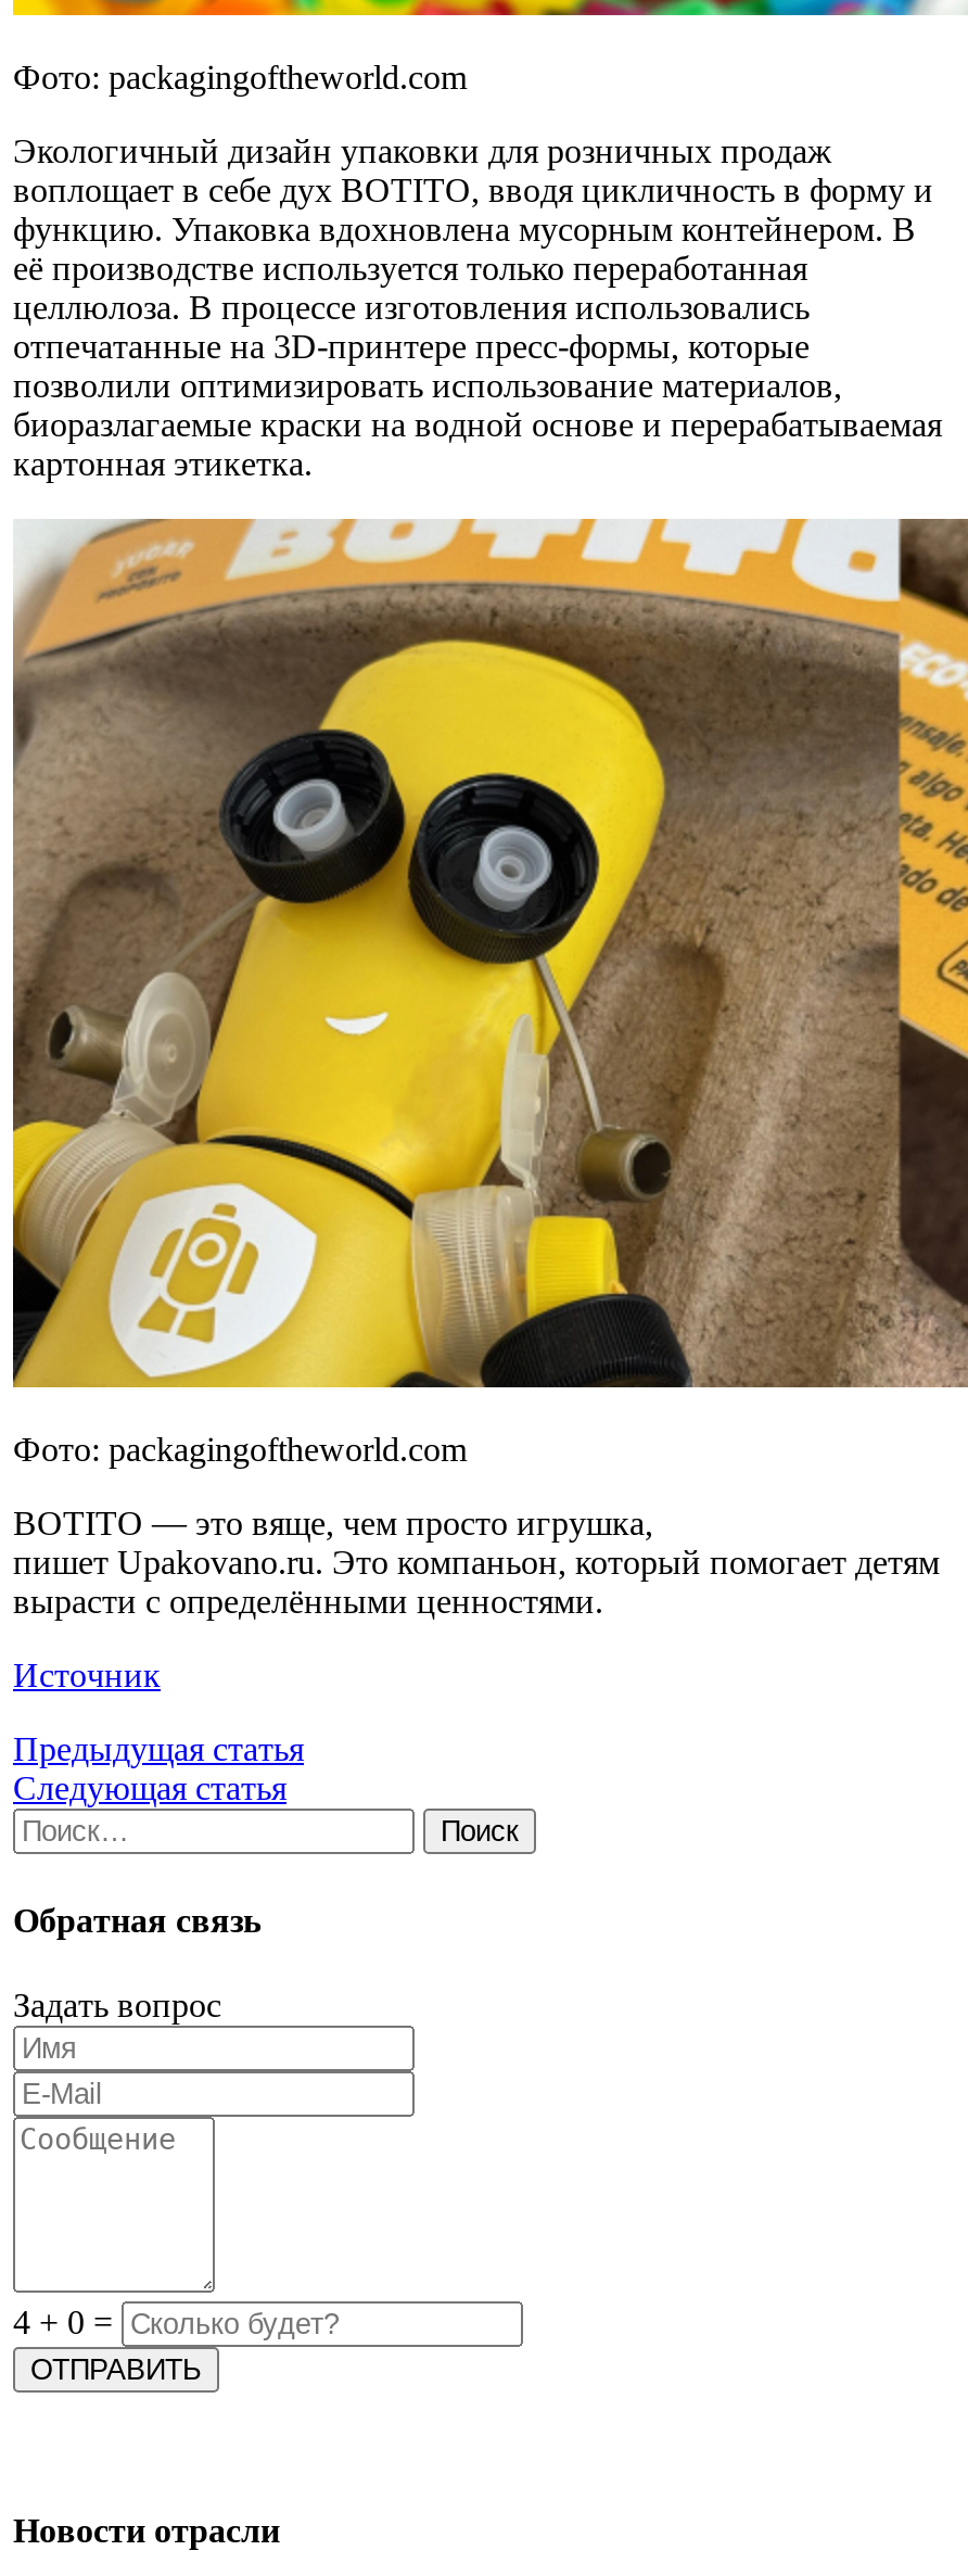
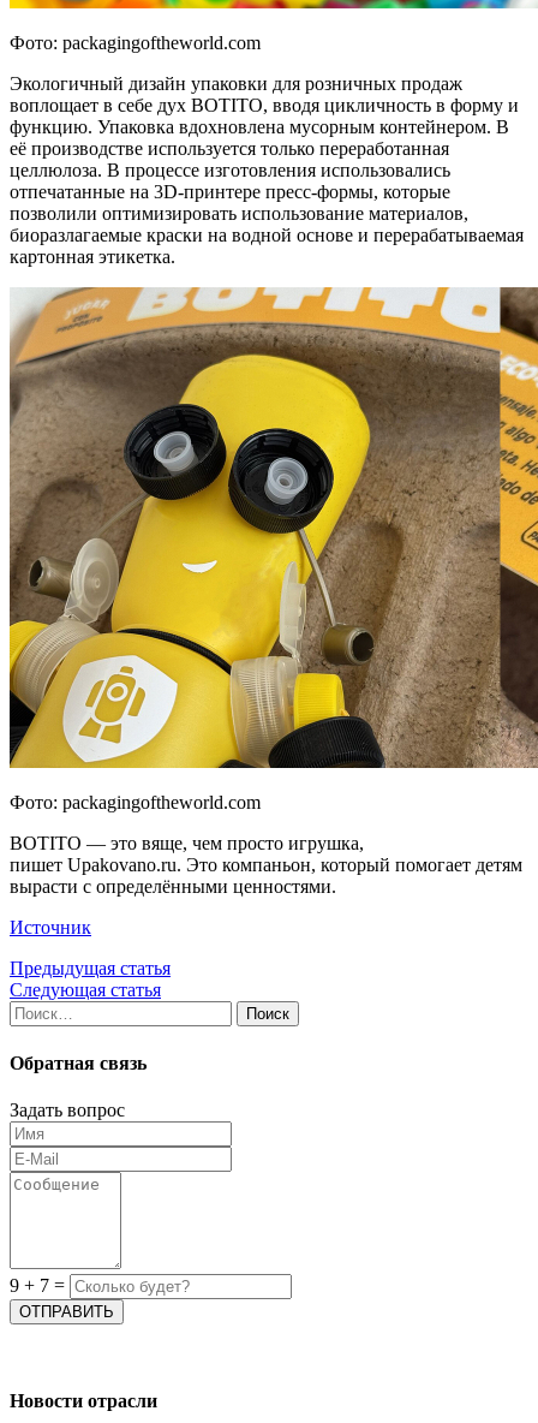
- 4 + 0 =
+ 9 + 7 =
